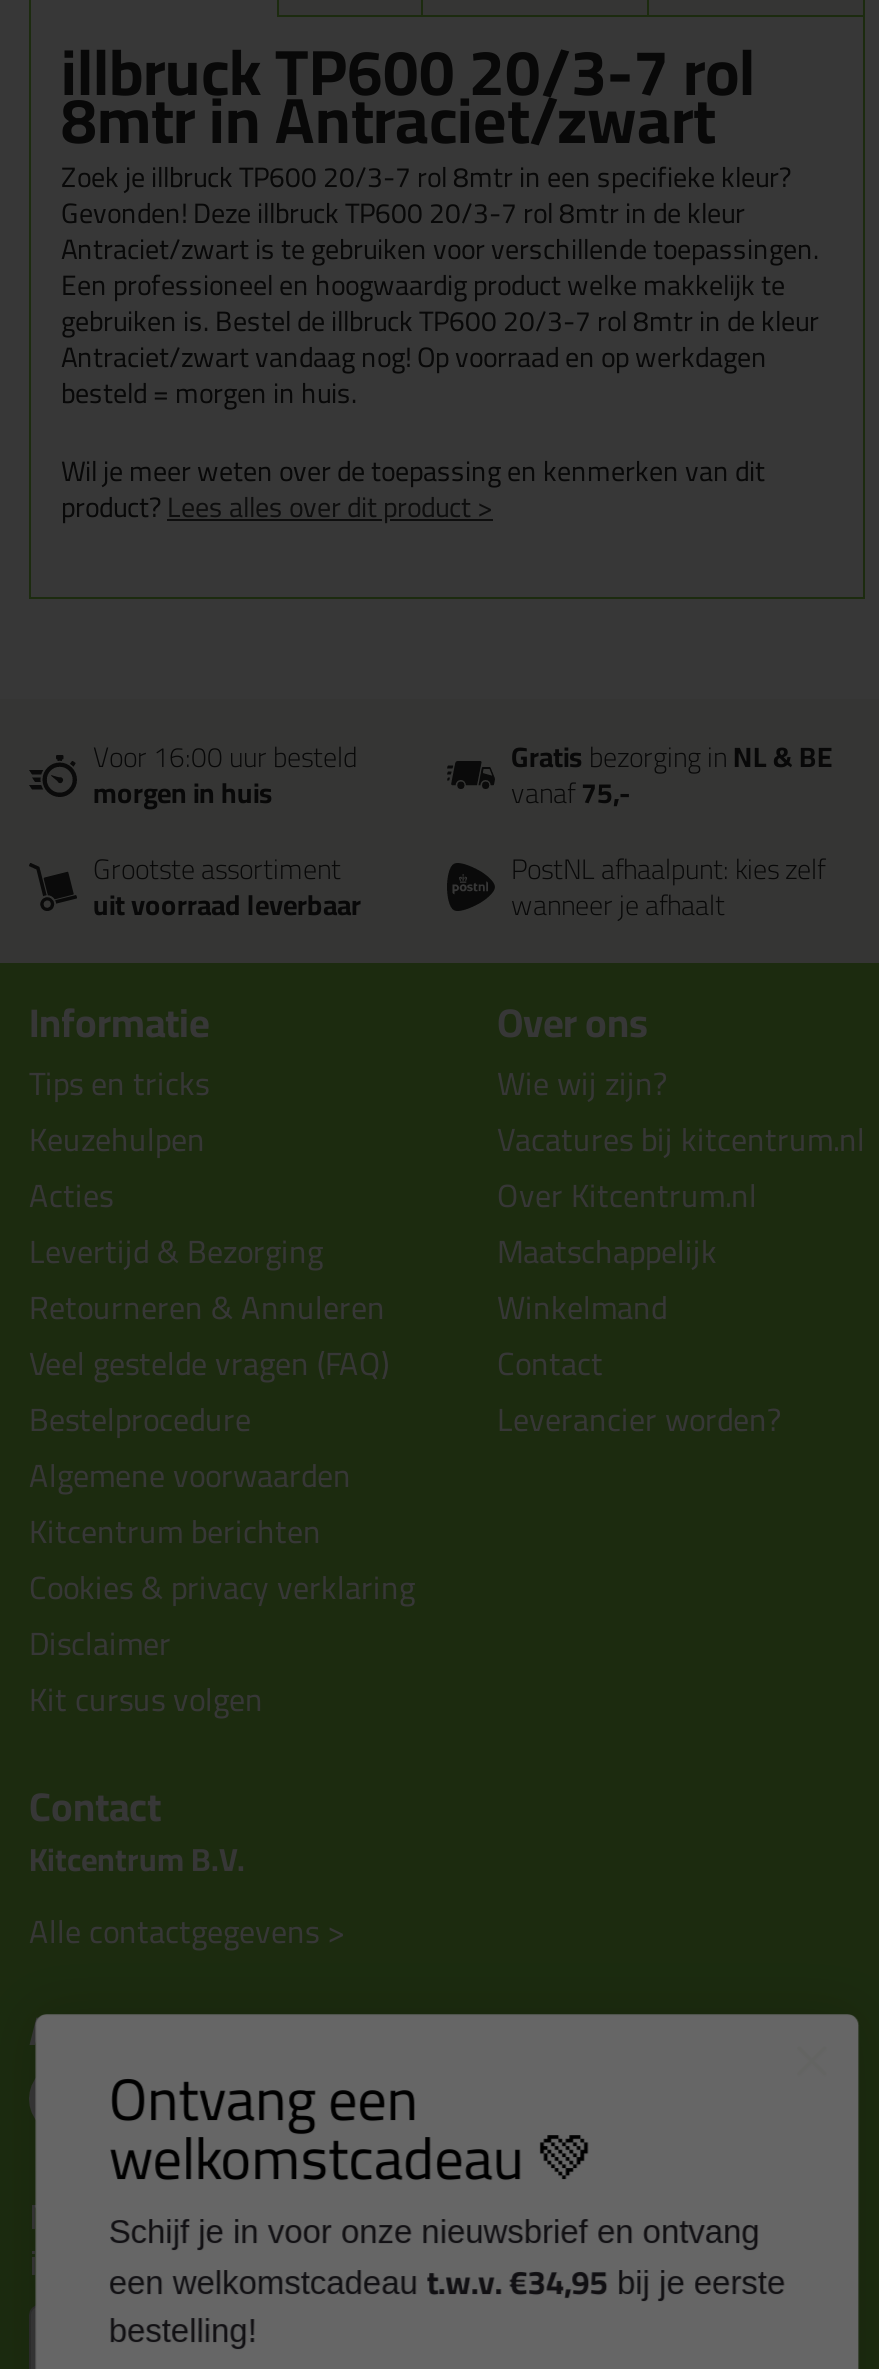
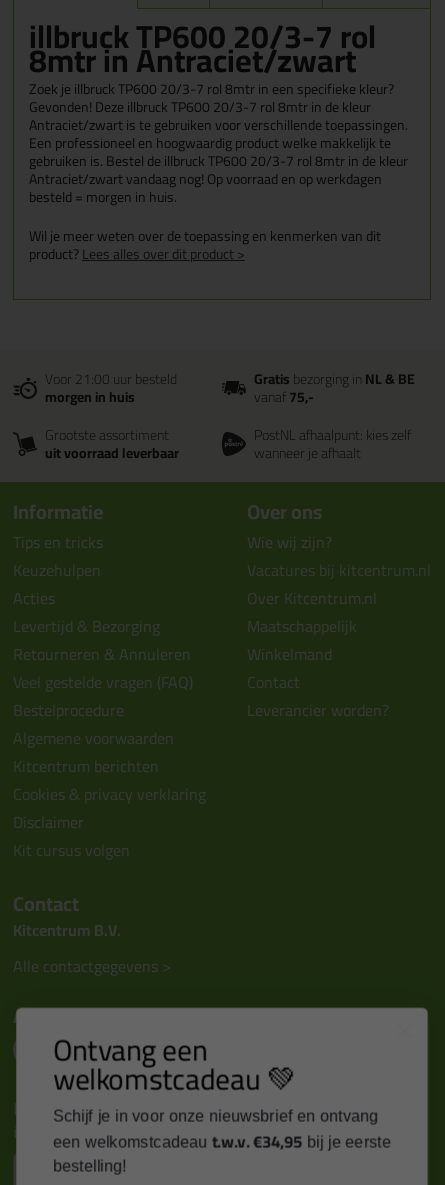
- Voor 16:00 uur besteld
+ Voor 21:00 uur besteld
